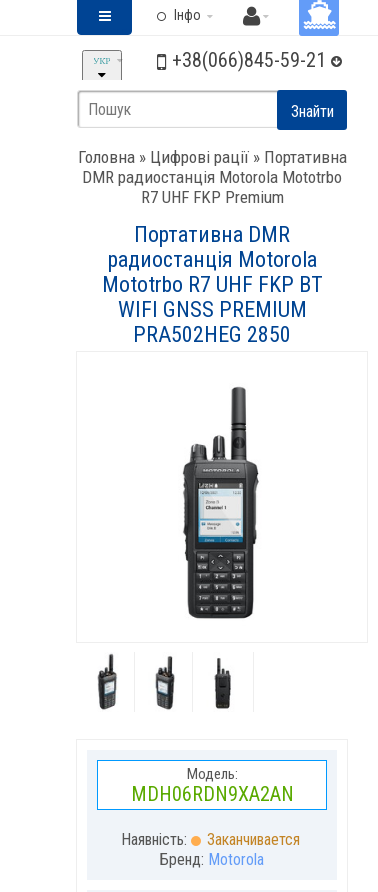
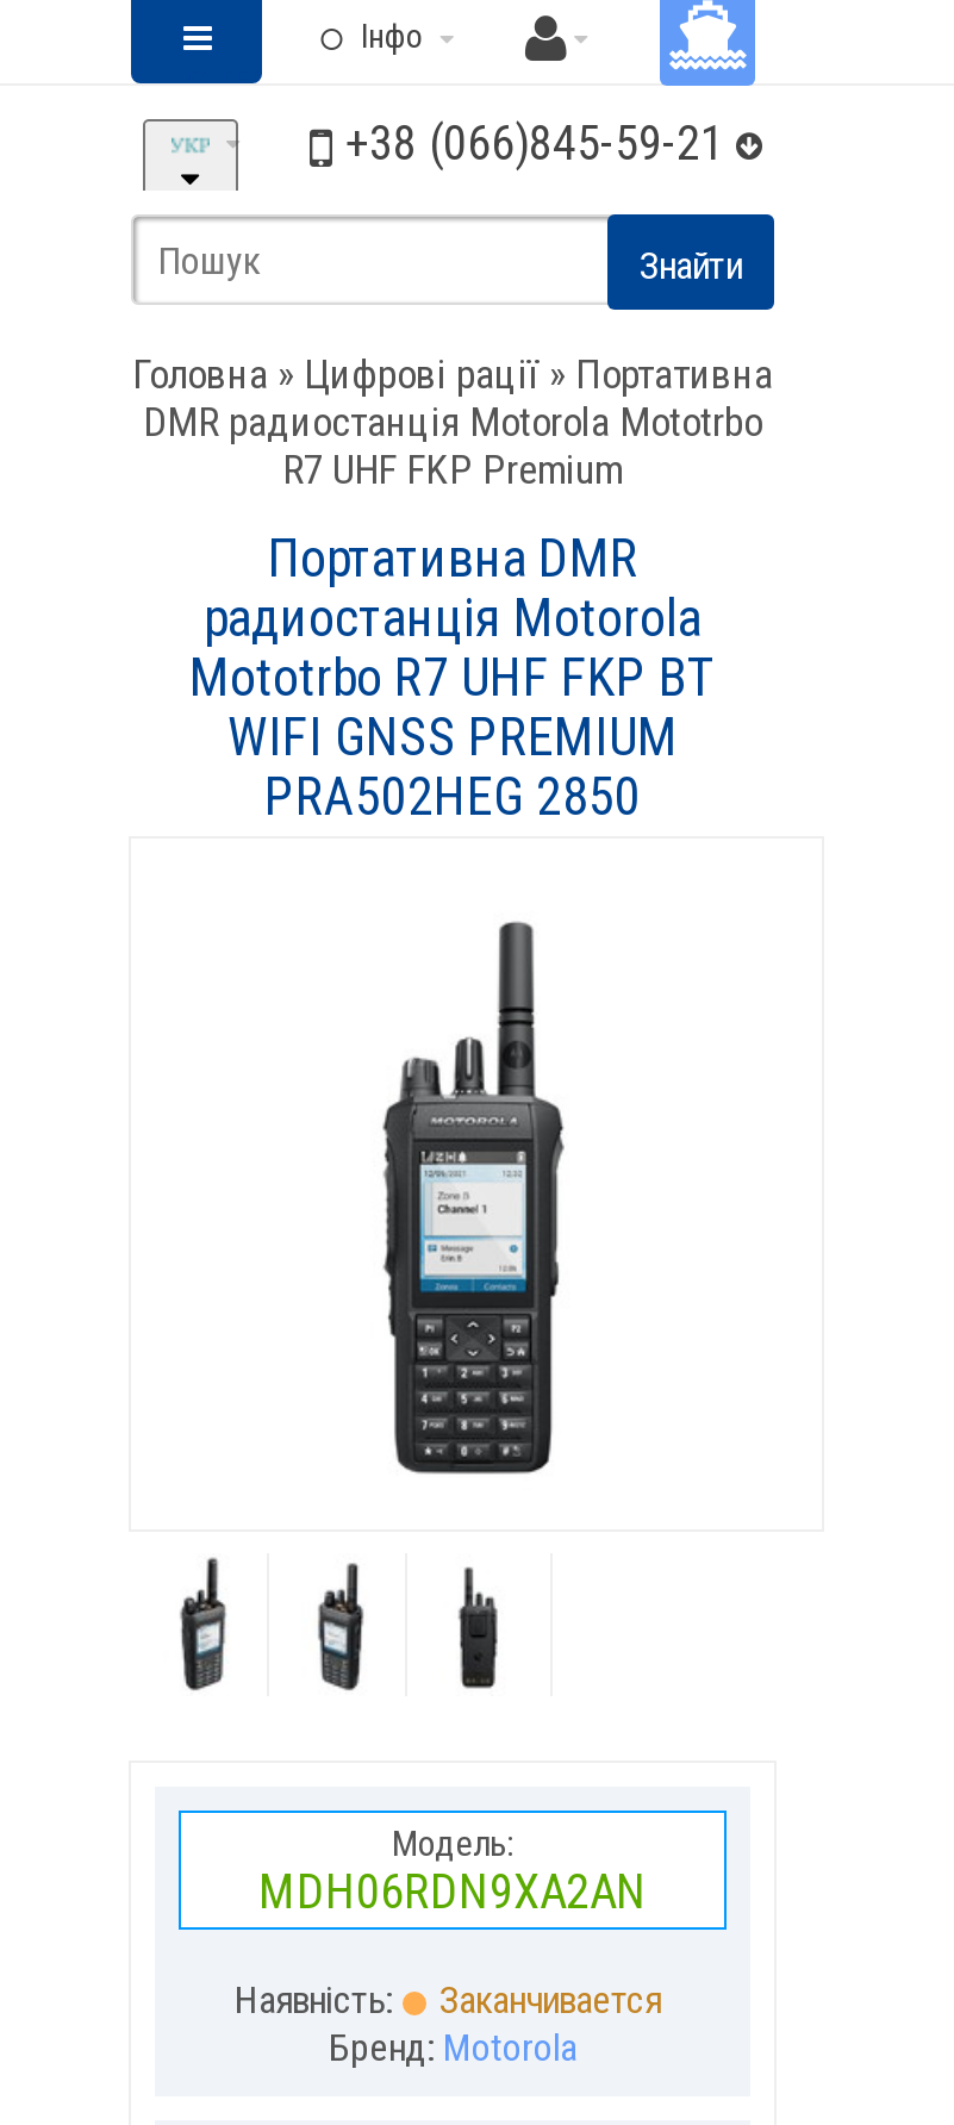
- +38(066)845-59-21
+ +38 (066)845-59-21
